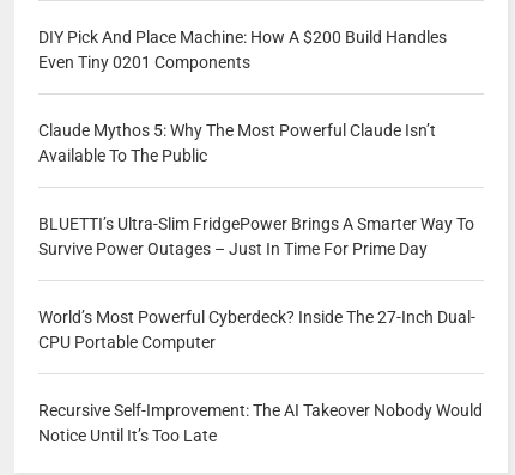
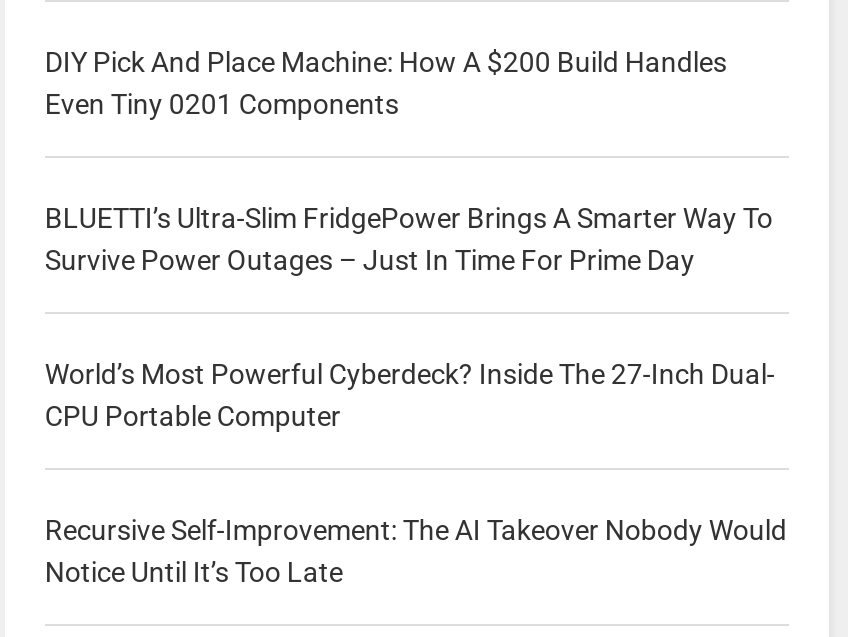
- Claude Mythos 5: Why The Most Powerful Claude Isn’t
- Available To The Public
